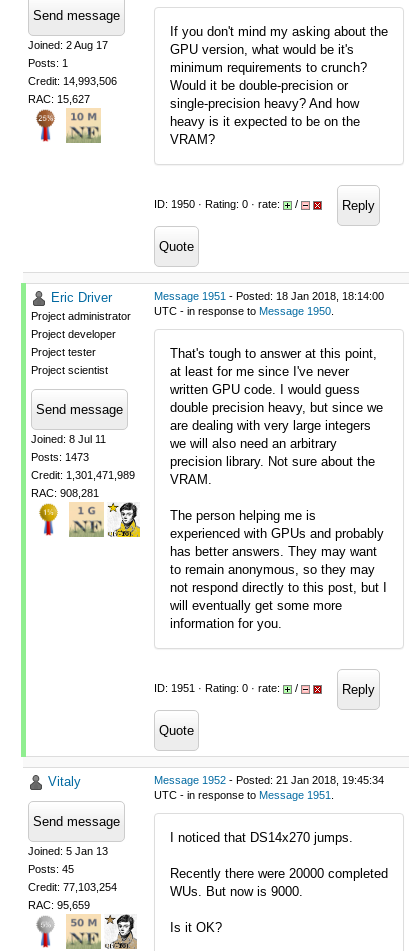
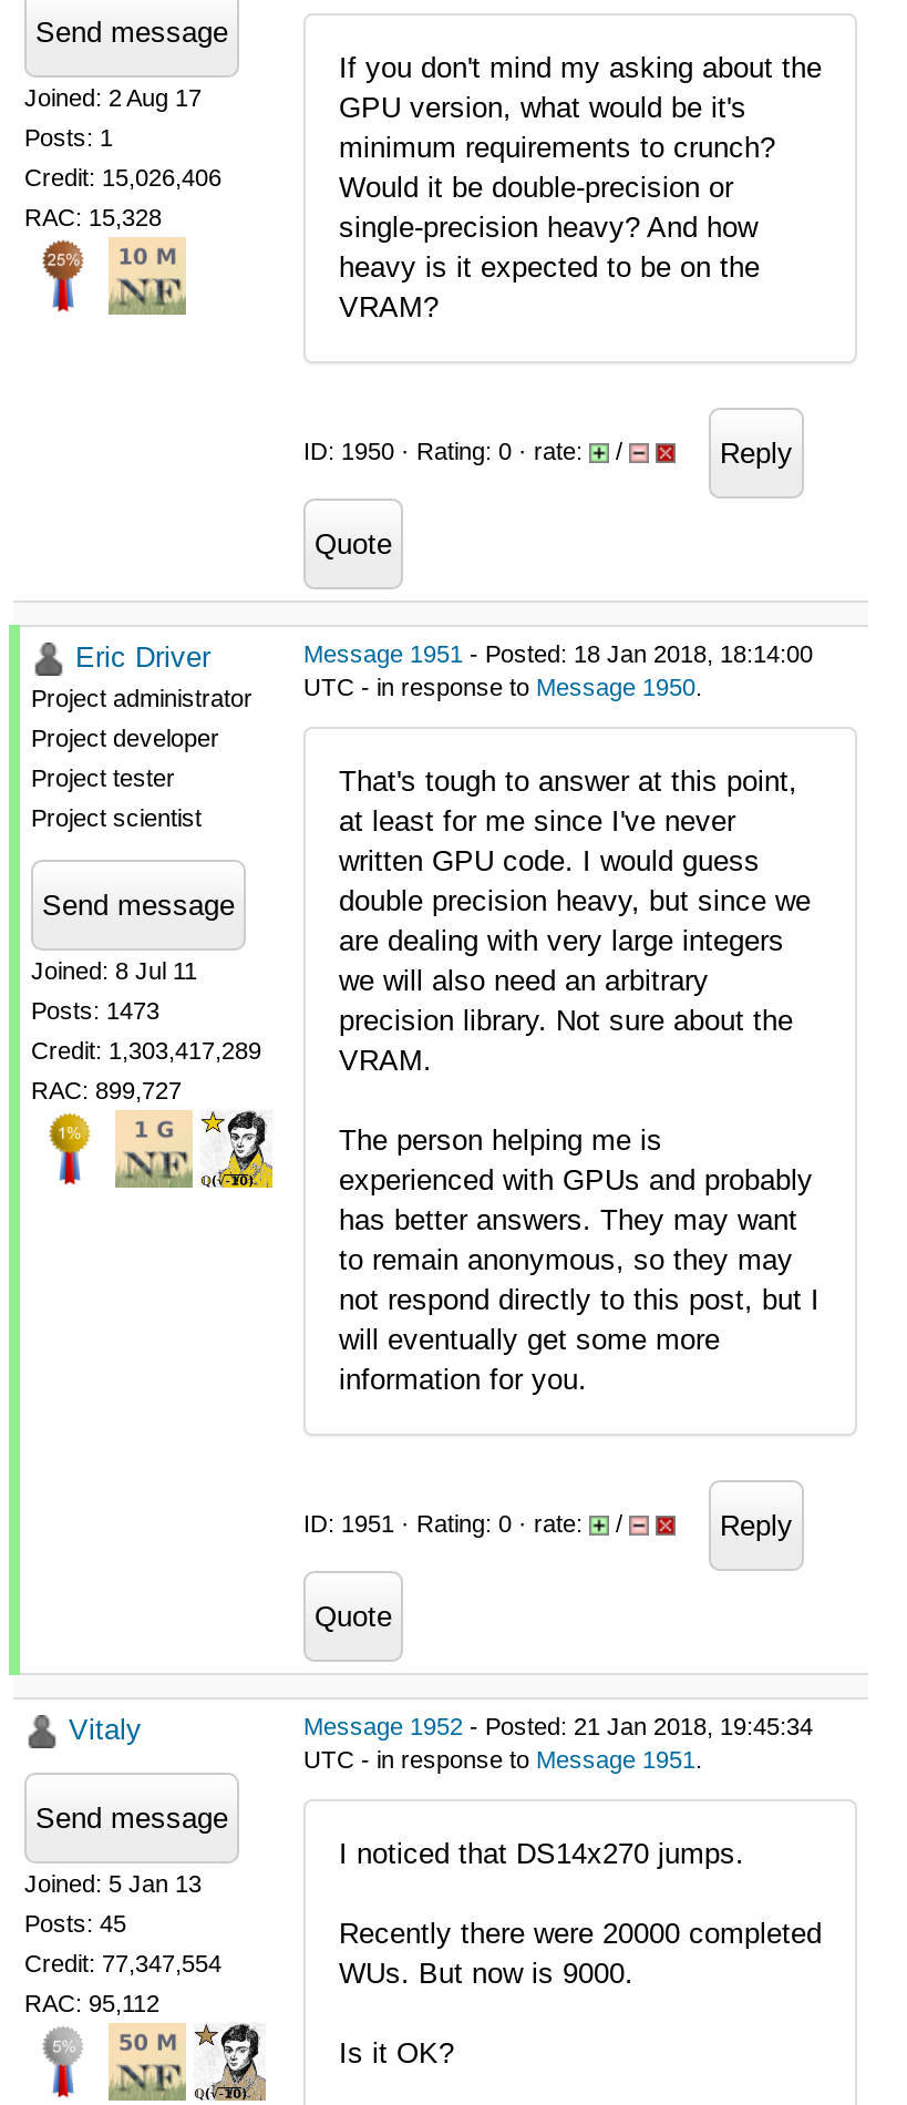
- Credit: 14,993,506
+ Credit: 15,026,406

- RAC: 15,627
+ RAC: 15,328

- Credit: 1,301,471,989
+ Credit: 1,303,417,289

- RAC: 908,281
+ RAC: 899,727

- Credit: 77,103,254
+ Credit: 77,347,554

- RAC: 95,659
+ RAC: 95,112
